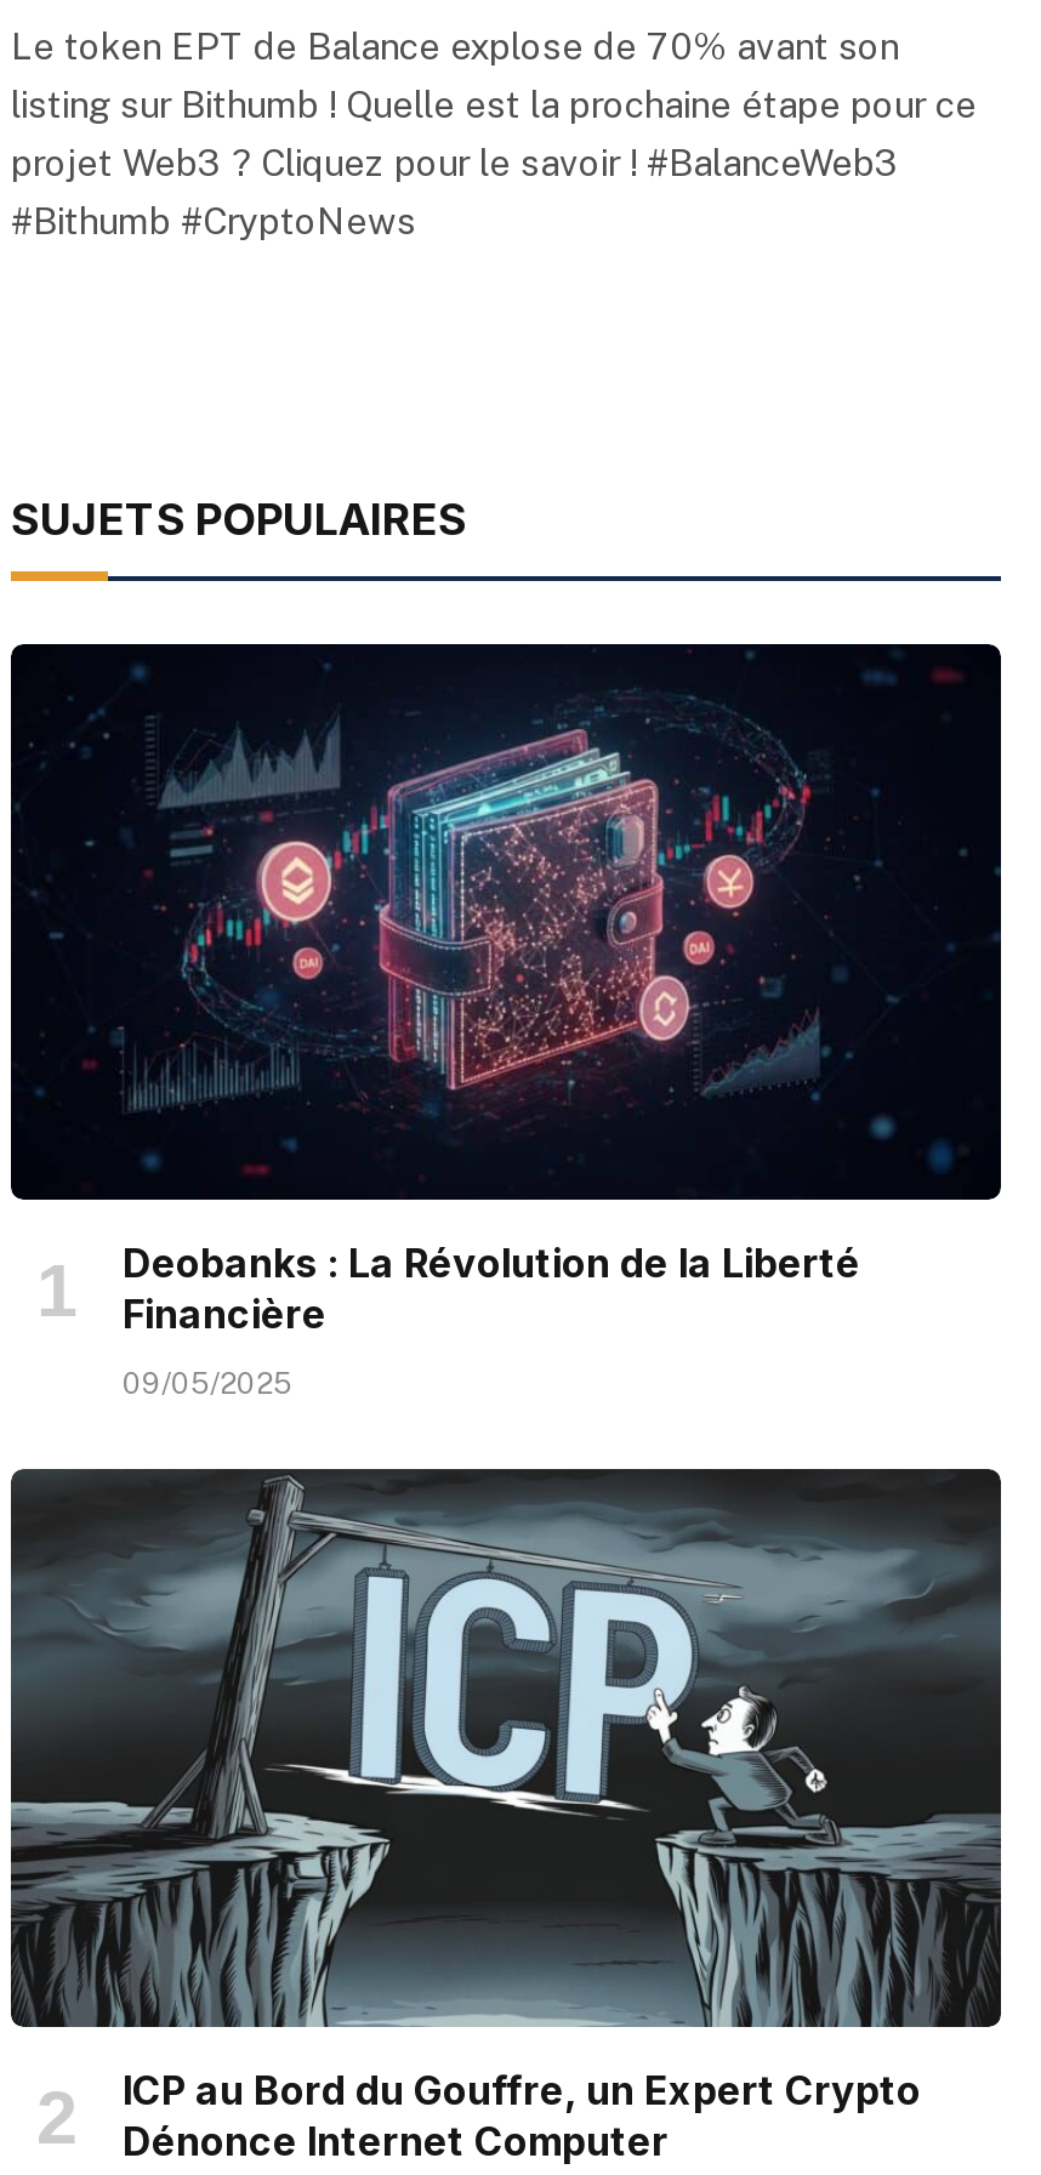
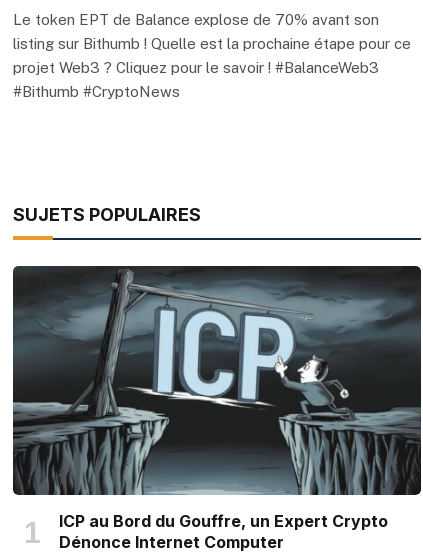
- [image]
- Deobanks : La Révolution de la Liberté
- Financière
- 09/05/2025
